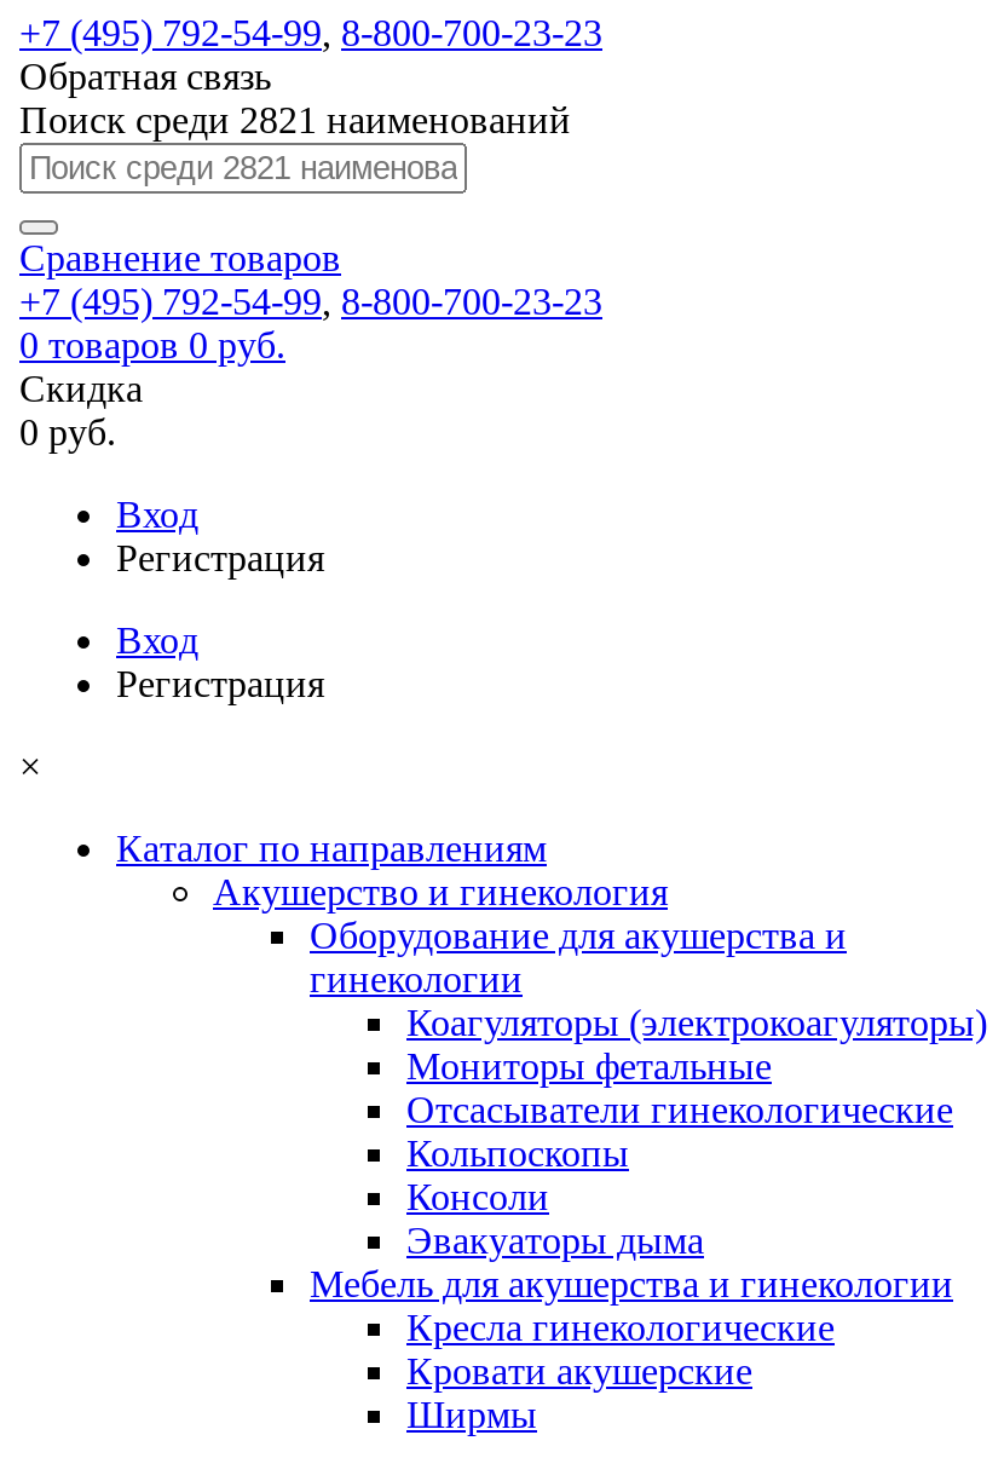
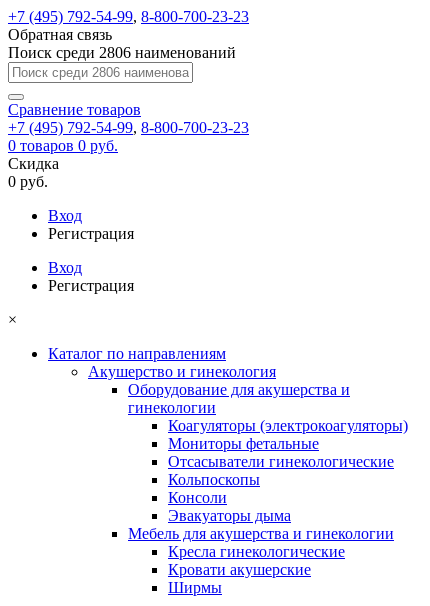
- Поиск среди 2821 наименований
+ Поиск среди 2806 наименований
